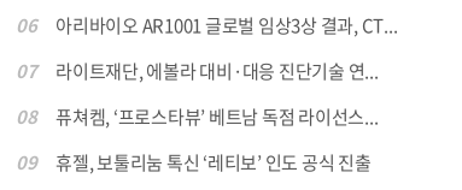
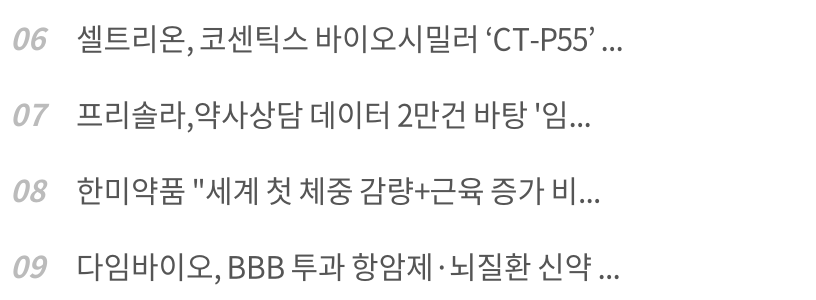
- 아리바이오 AR1001 글로벌 임상3상 결과, CT...
+ 셀트리온, 코센틱스 바이오시밀러 ‘CT-P55’ ...

- 라이트재단, 에볼라 대비·대응 진단기술 연...
+ 프리솔라,약사상담 데이터 2만건 바탕 '임...

- 퓨쳐켐, ‘프로스타뷰’ 베트남 독점 라이선스...
+ 한미약품 "세계 첫 체중 감량+근육 증가 비...

- 휴젤, 보툴리눔 톡신 ‘레티보’ 인도 공식 진출
+ 다임바이오, BBB 투과 항암제·뇌질환 신약 ...
